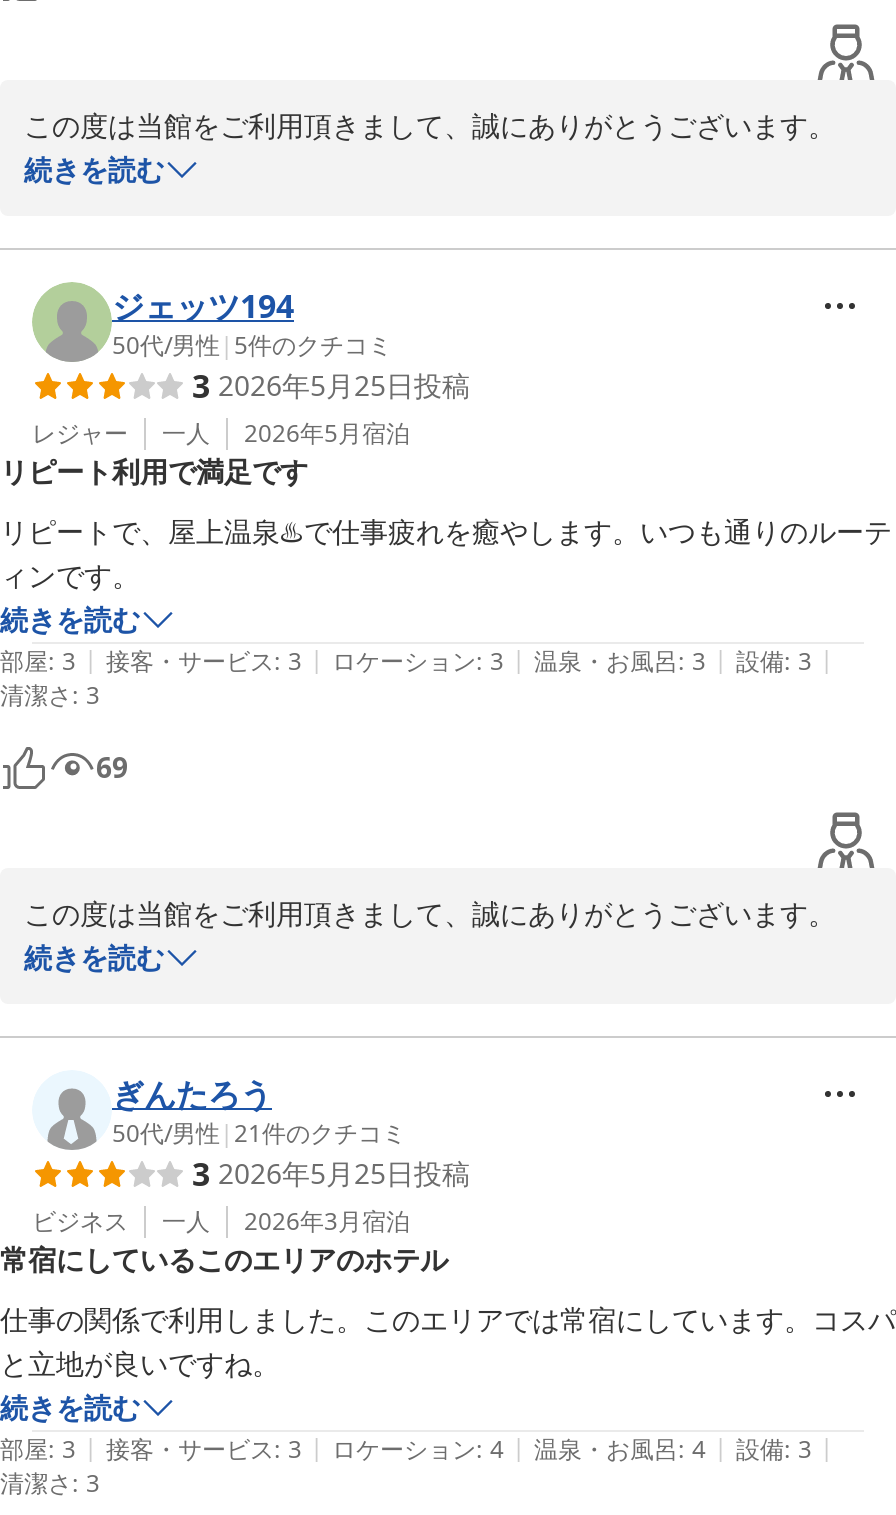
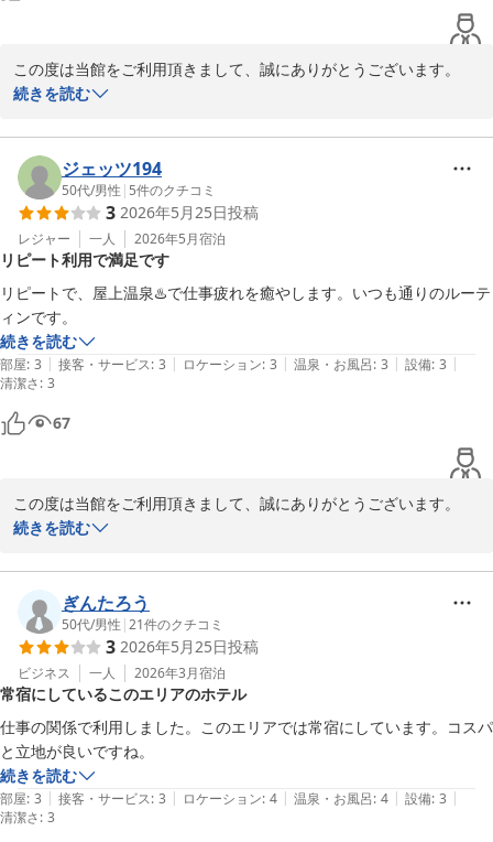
- 69
+ 67
